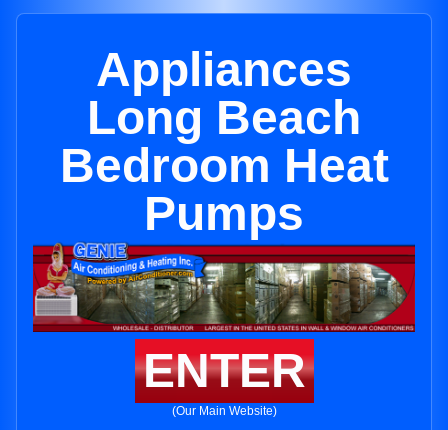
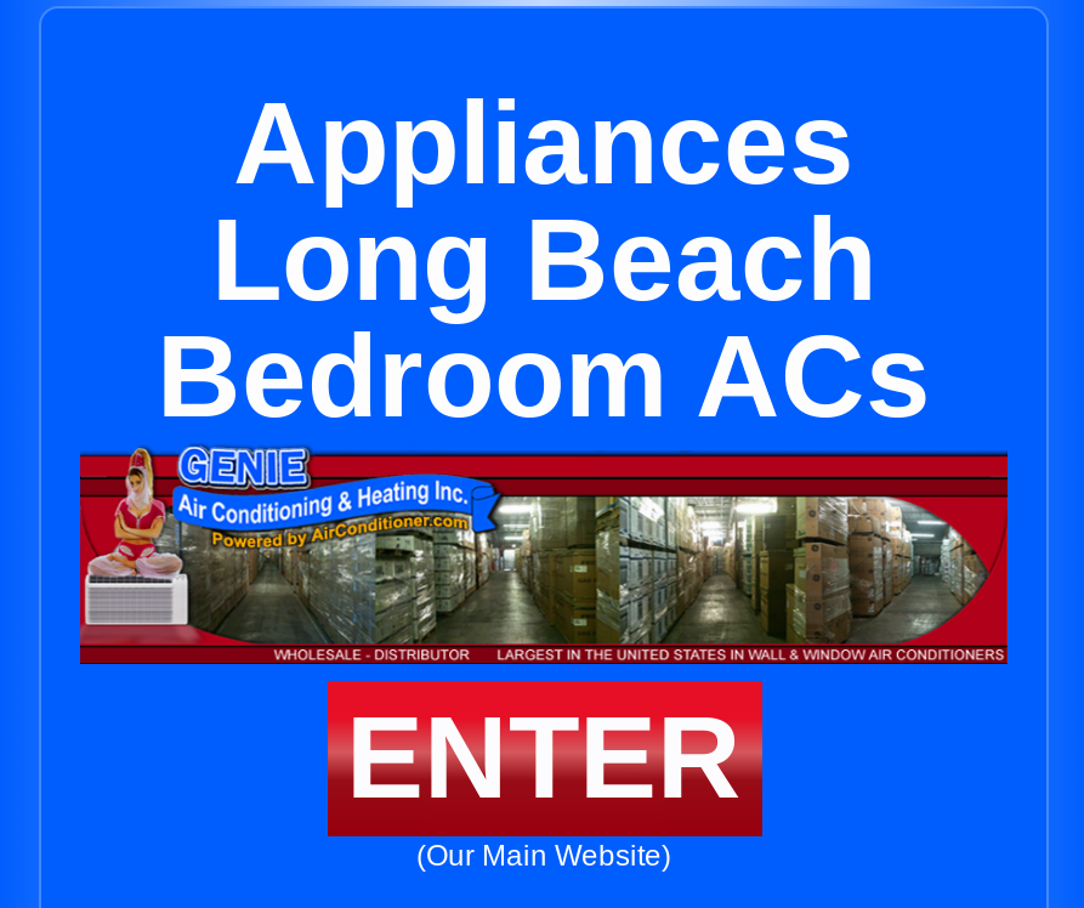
- Bedroom Heat
- Pumps
+ Bedroom ACs
